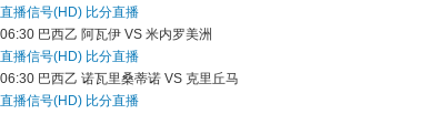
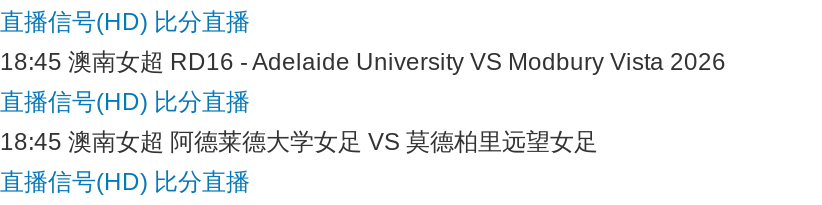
- 06:30 巴西乙阿瓦伊 VS 米内罗美洲
+ 18:45 澳南女超RD16 - Adelaide University VS Modbury Vista 2026

- 06:30 巴西乙诺瓦里桑蒂诺 VS 克里丘马
+ 18:45 澳南女超阿德莱德大学女足 VS 莫德柏里远望女足
